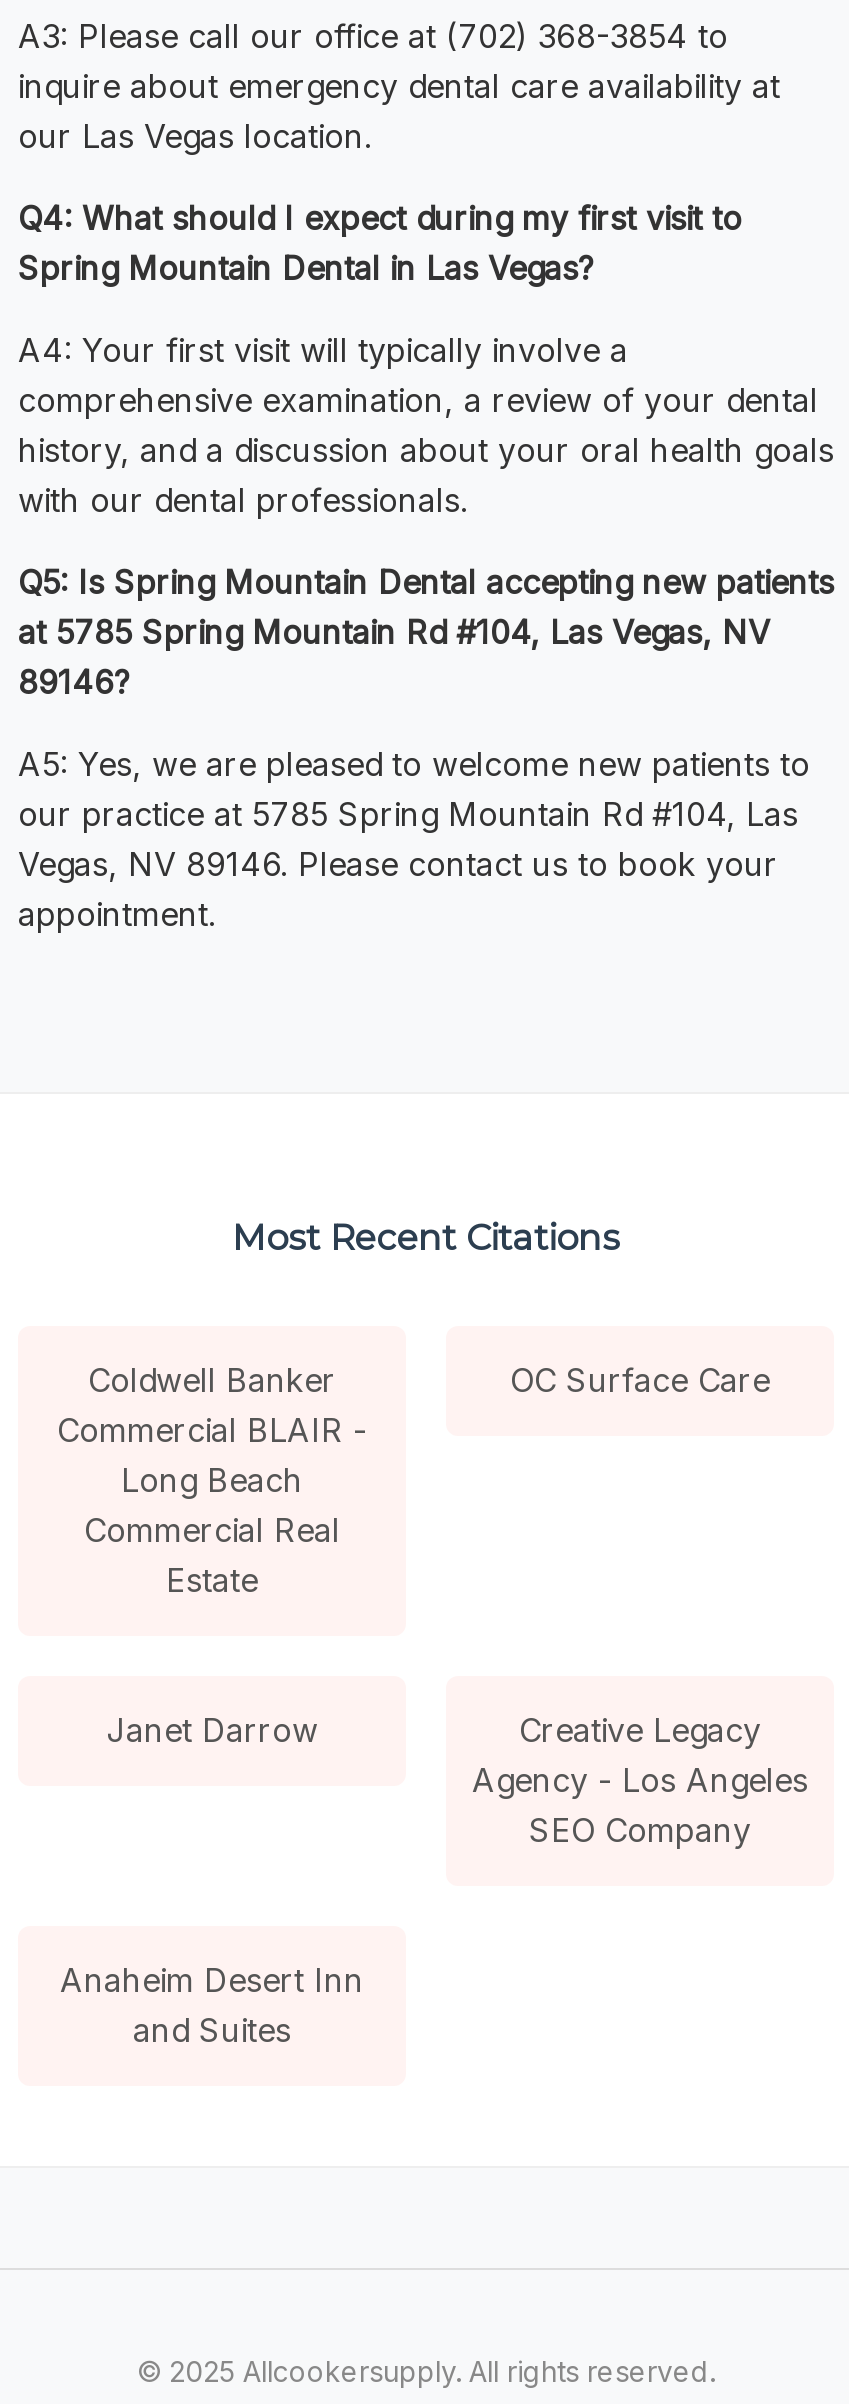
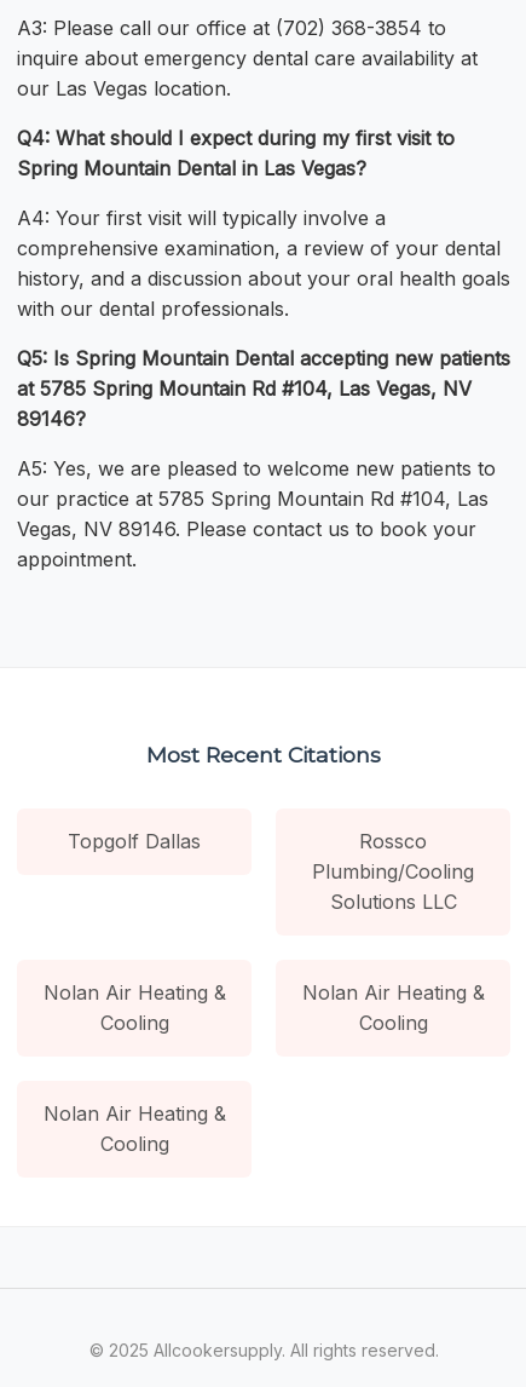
- Coldwell Banker
- Commercial BLAIR -
- Long Beach
- Commercial Real
- Estate
+ Topgolf Dallas
+ Rossco
+ Plumbing/Cooling
+ Solutions LLC

- OC Surface Care
+ Nolan Air Heating &
+ Cooling

- Janet Darrow
- Creative Legacy
- Agency - Los Angeles
- SEO Company
+ Nolan Air Heating &
+ Cooling

- Anaheim Desert Inn
- and Suites
+ Nolan Air Heating &
+ Cooling
